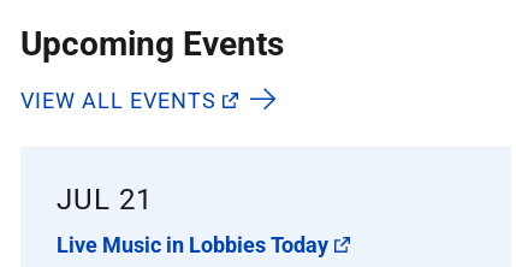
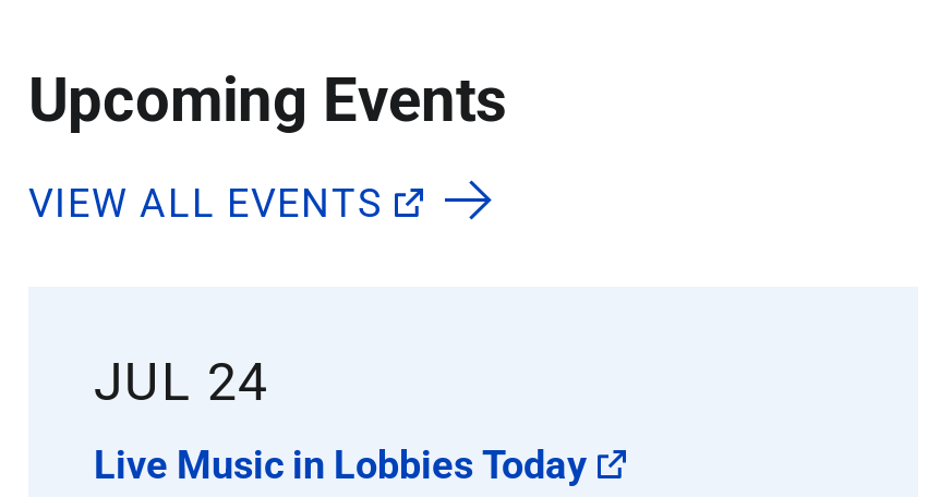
- JUL 21
+ JUL 24
